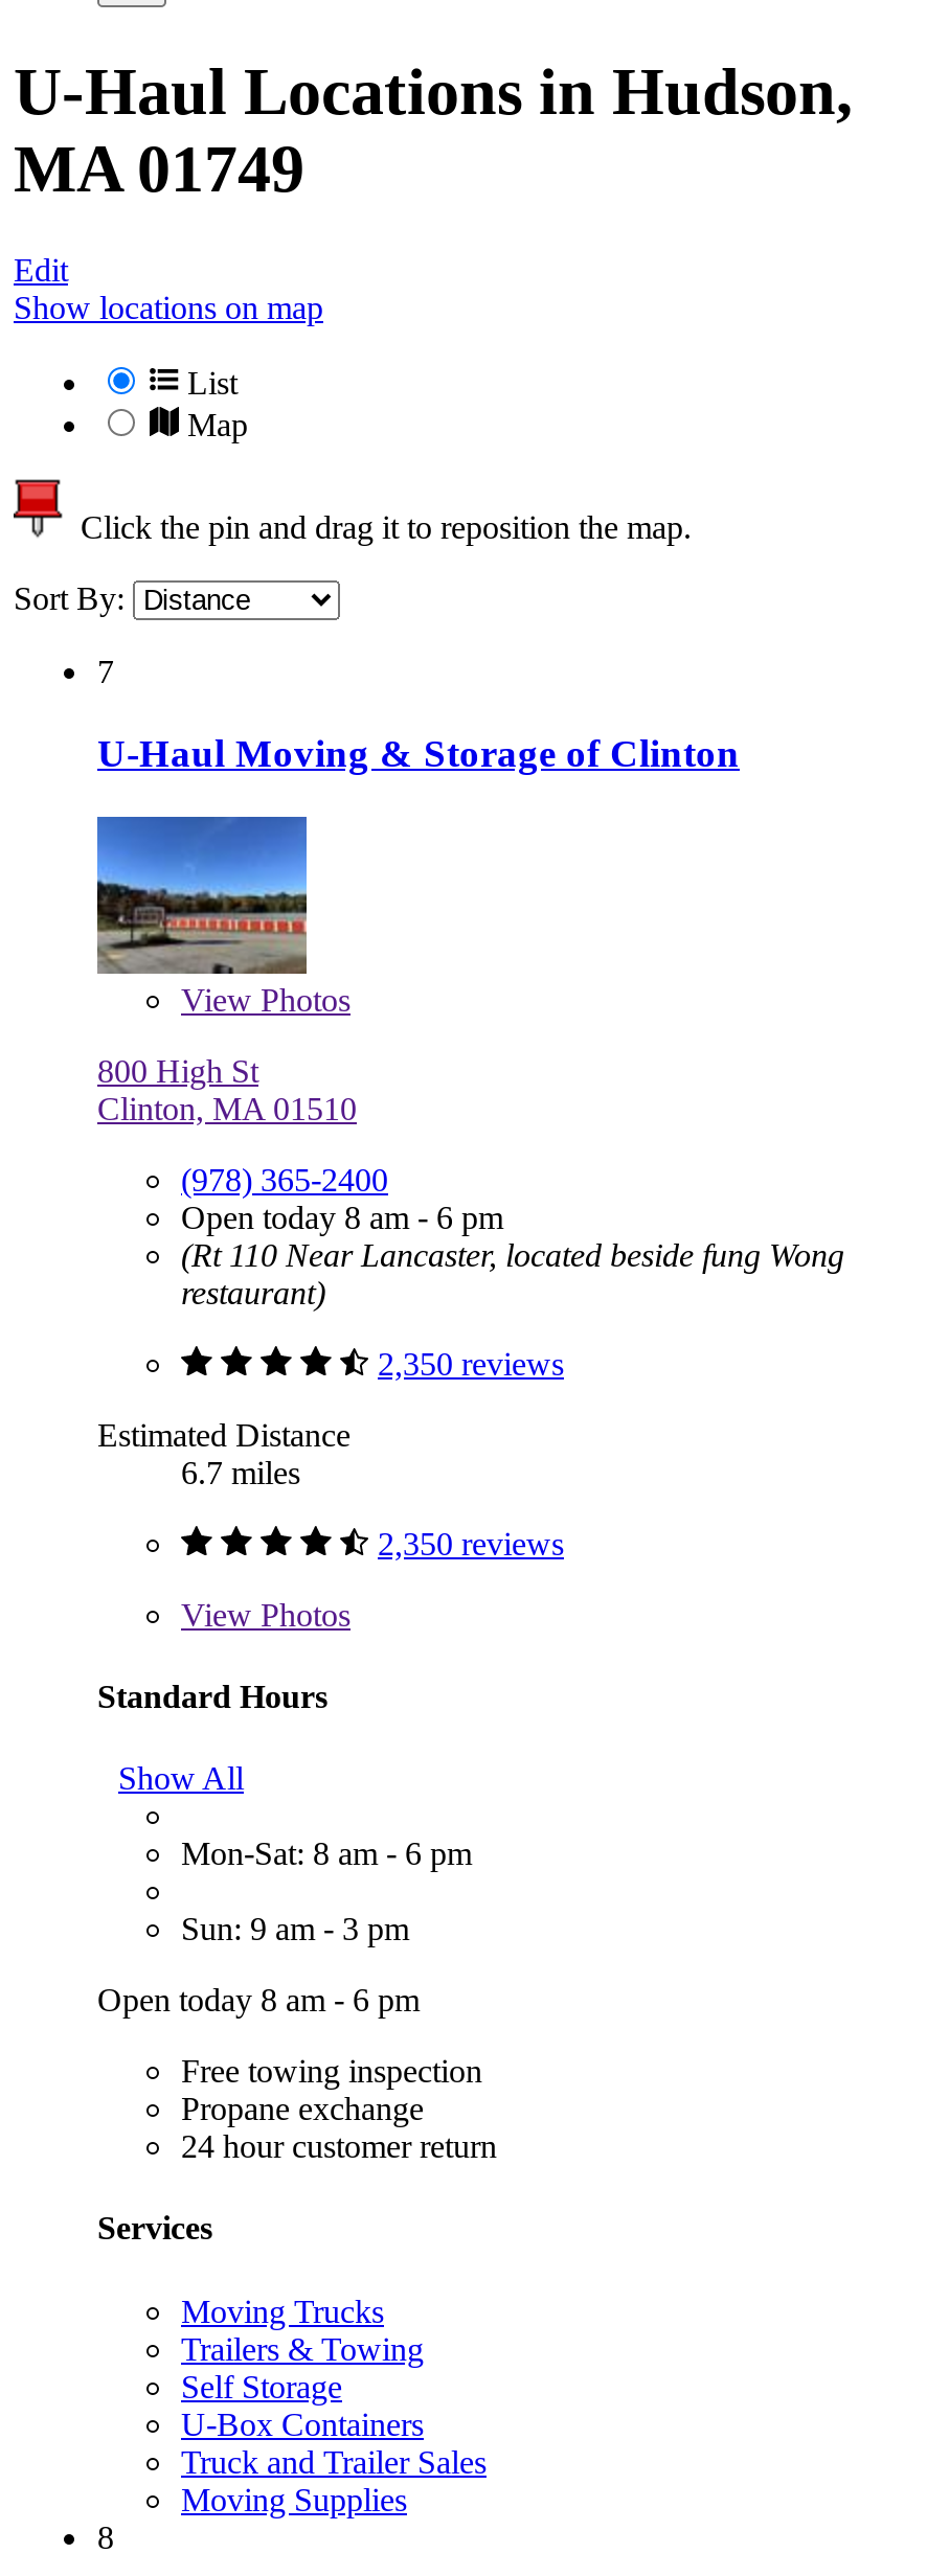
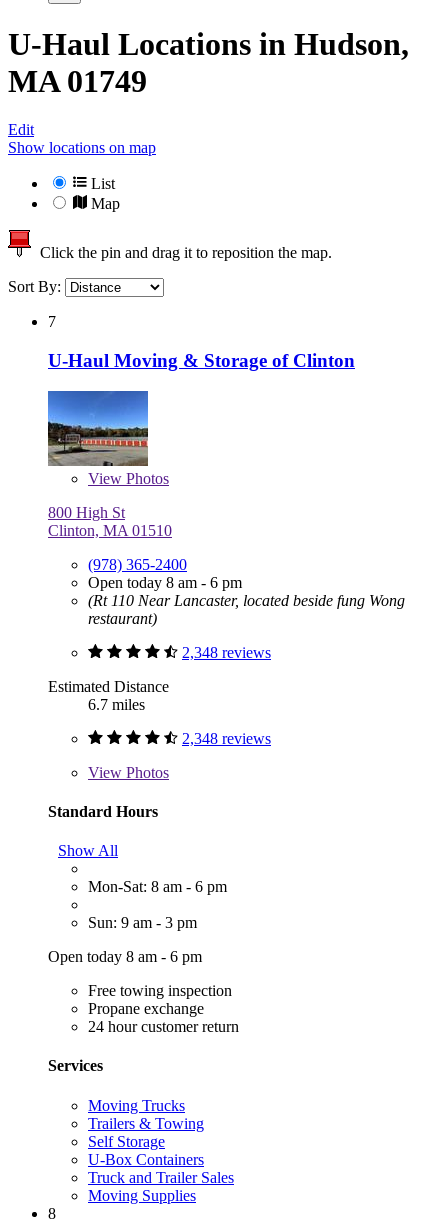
- 2,350 reviews
+ 2,348 reviews

- 2,350 reviews
+ 2,348 reviews
